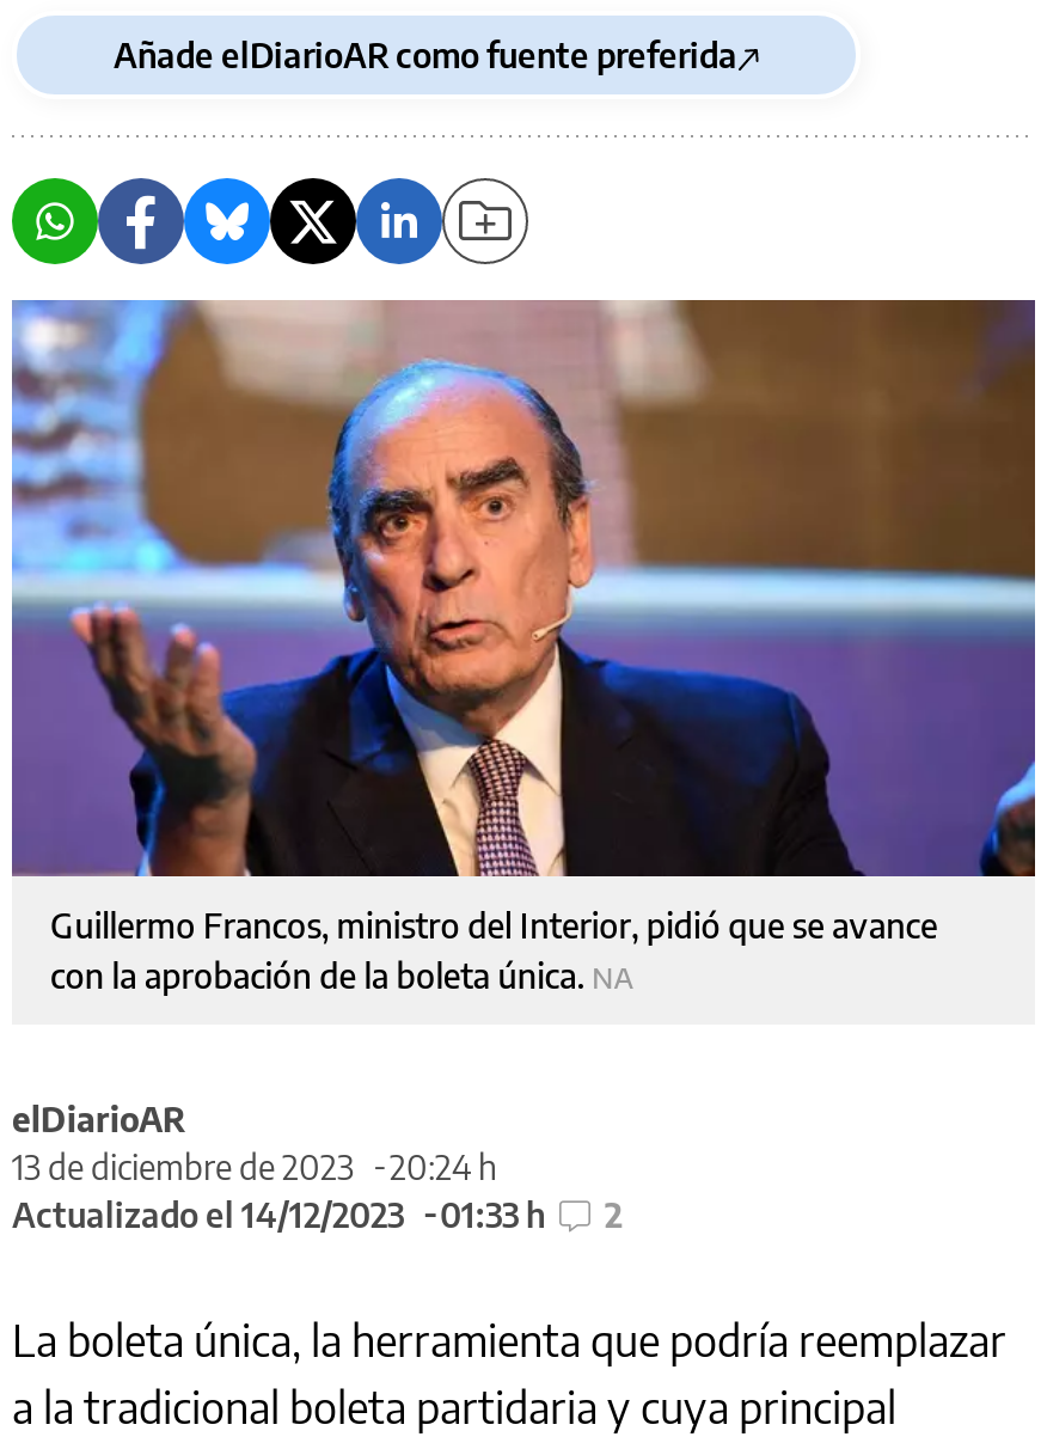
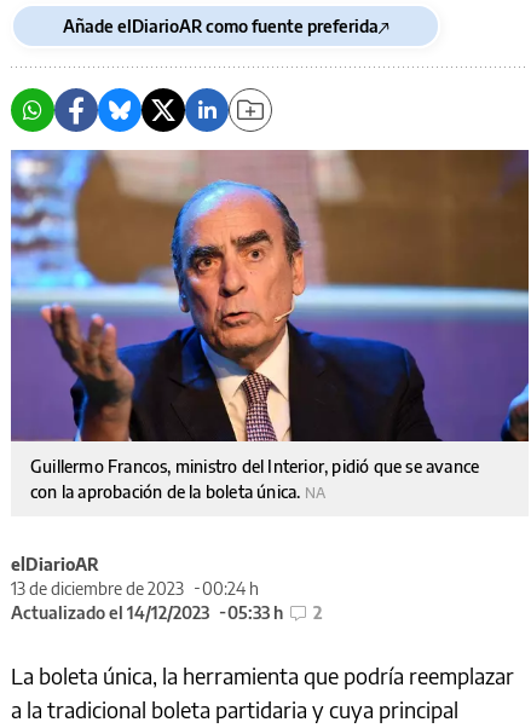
- 13 de diciembre de 2023 20:24 h
+ 13 de diciembre de 2023 00:24 h

- Actualizado el 14/12/2023 01:33 h 2
+ Actualizado el 14/12/2023 05:33 h 2
